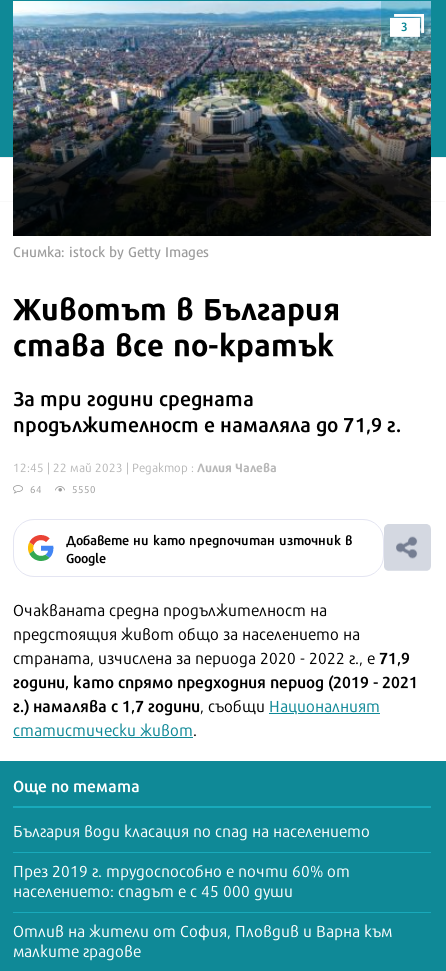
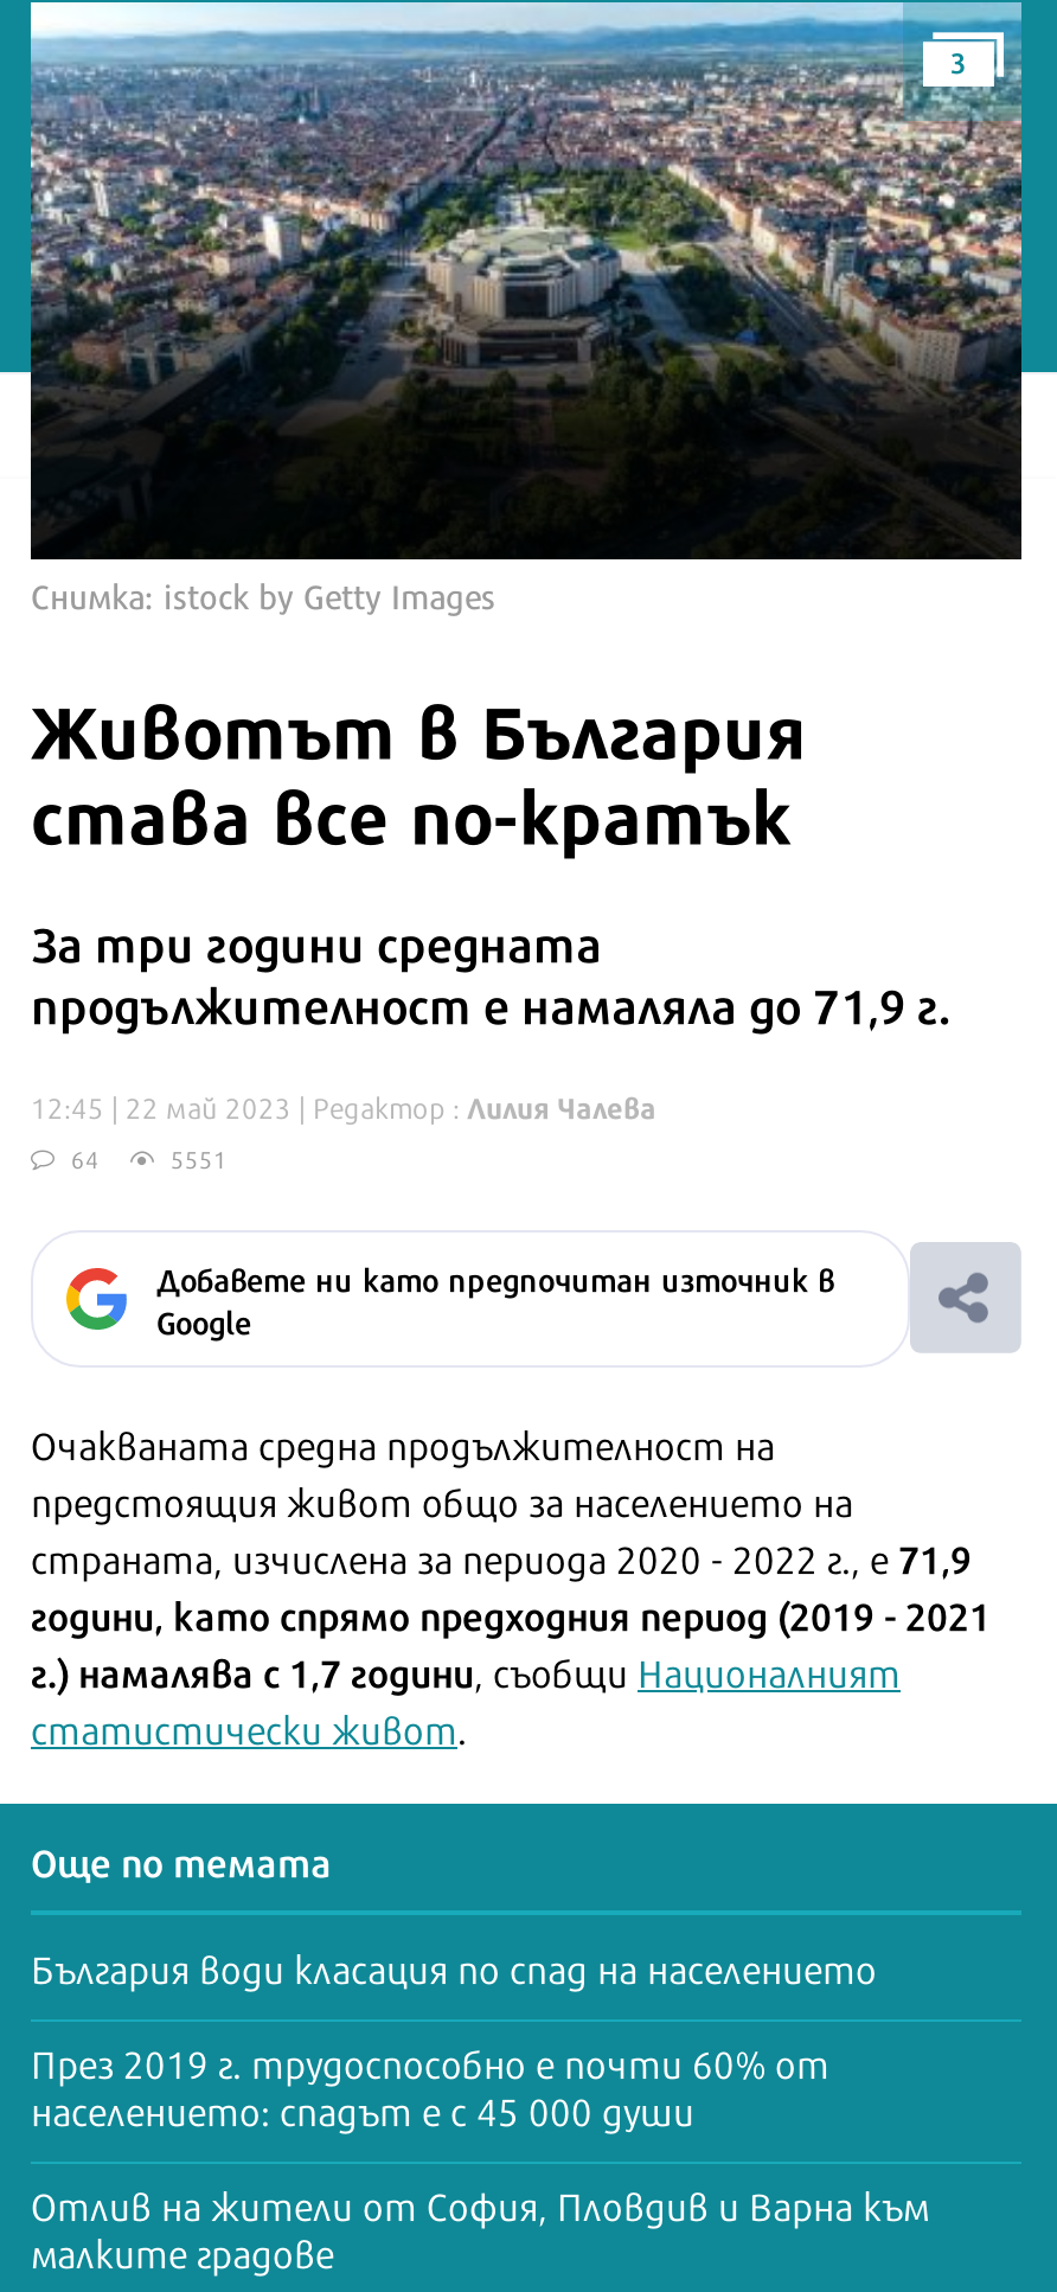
- 64 5550
+ 64 5551
